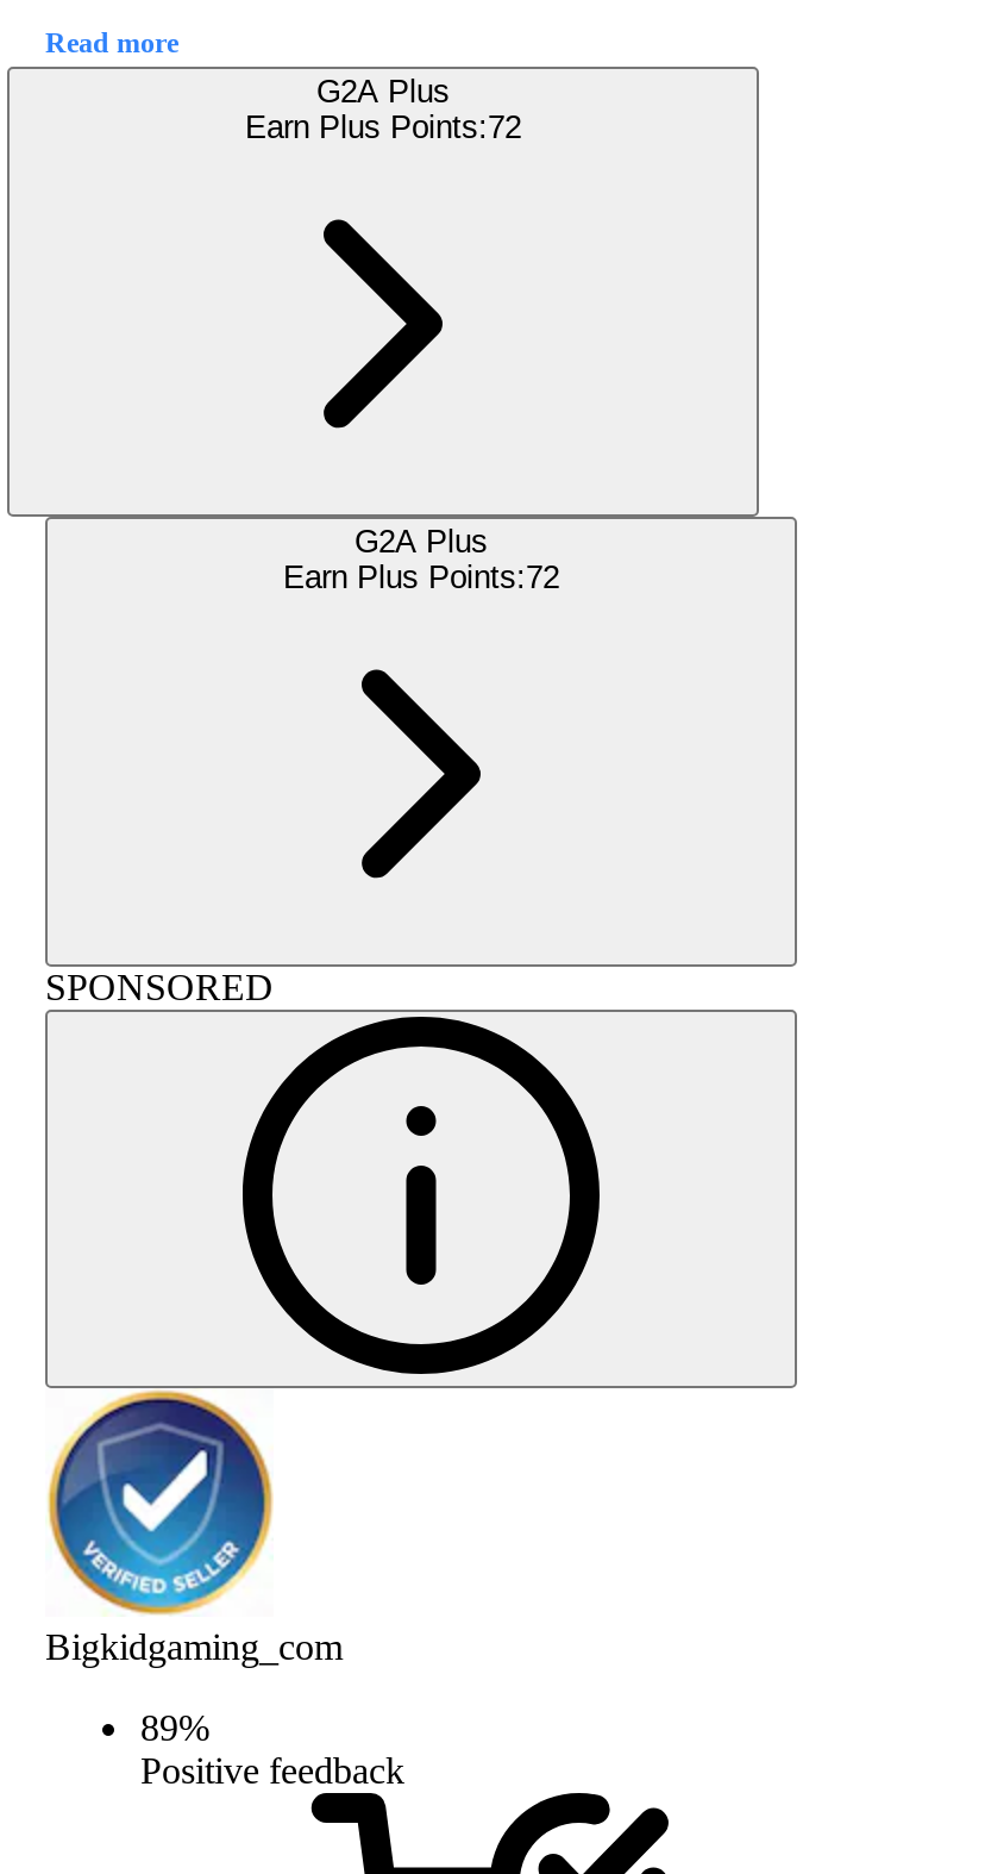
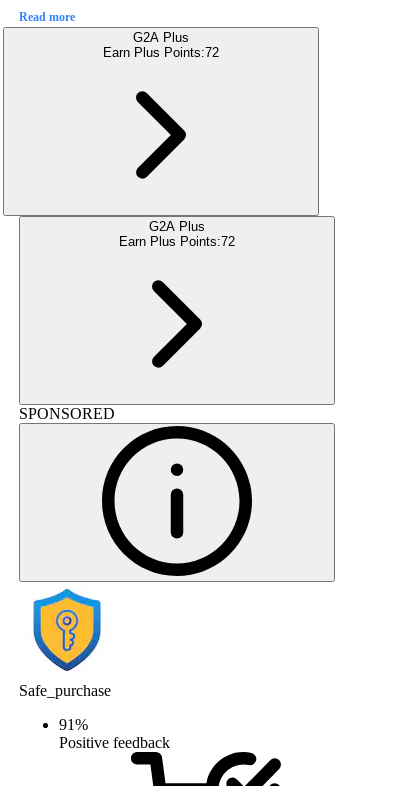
- [image]
- Bigkidgaming_com
+ [image]
+ Safe_purchase

- 89%
+ 91%
